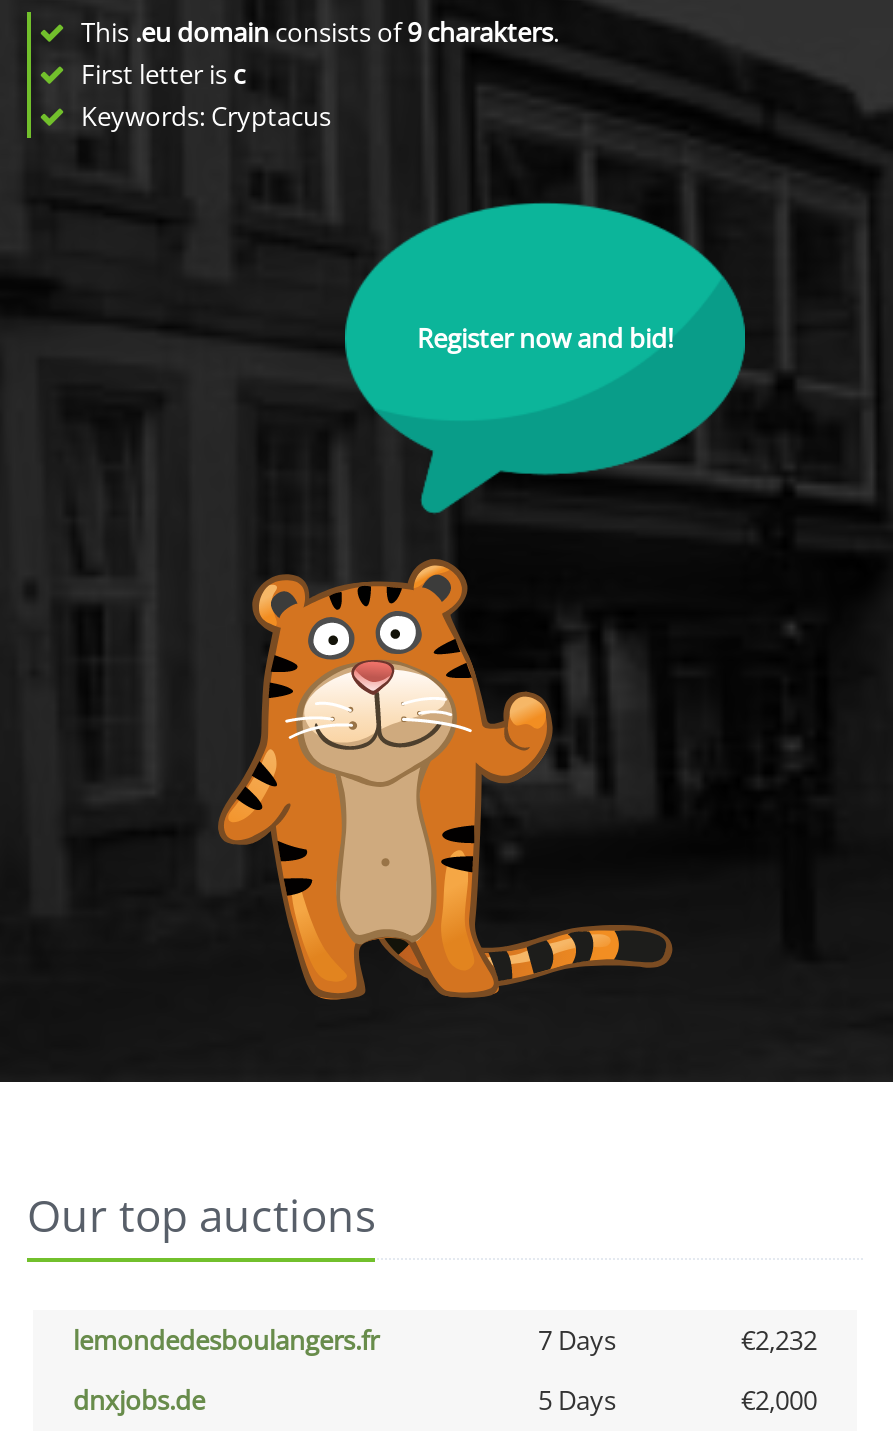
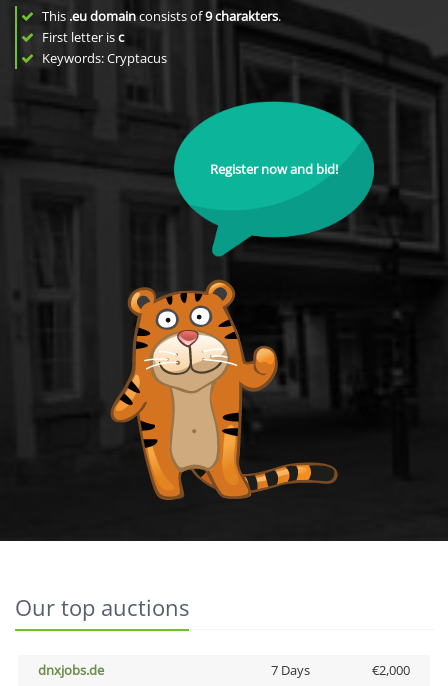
- lemondedesboulangers.fr
- 7 Days
- €2,232

- 5 Days
+ 7 Days
